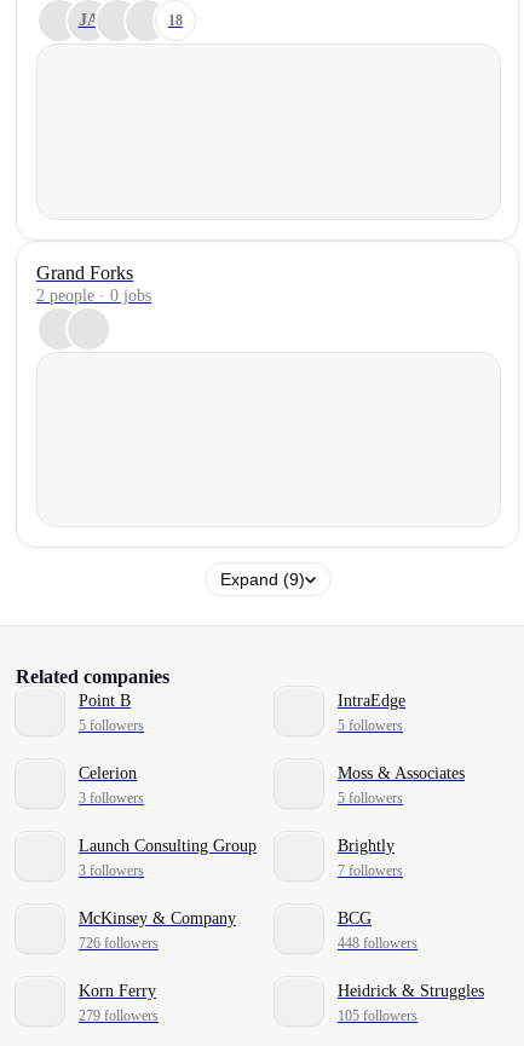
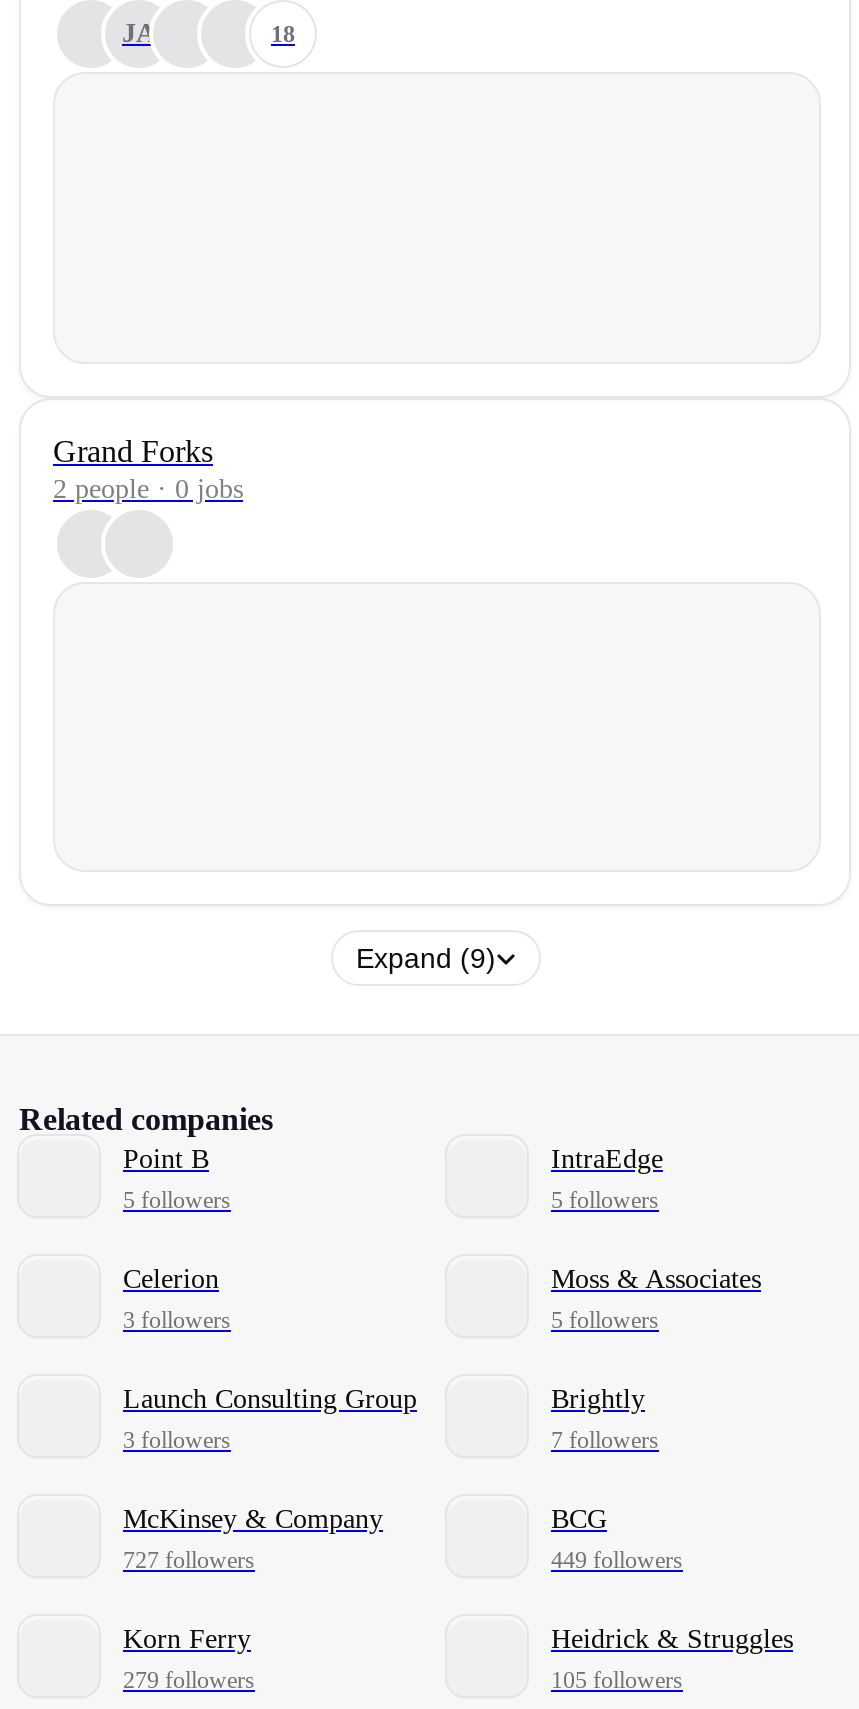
- 726 followers
+ 727 followers

- 448 followers
+ 449 followers
